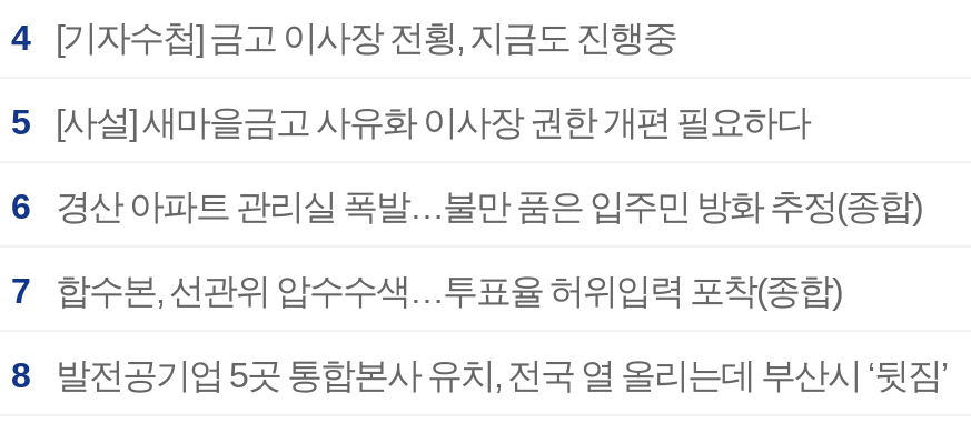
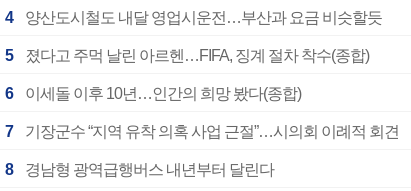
- [기자수첩] 금고 이사장 전횡, 지금도 진행중
+ 양산도시철도 내달 영업시운전…부산과 요금 비슷할듯

- [사설] 새마을금고 사유화 이사장 권한 개편 필요하다
+ 졌다고 주먹 날린 아르헨…FIFA, 징계 절차 착수(종합)

- 경산 아파트 관리실 폭발…불만 품은 입주민 방화 추정(종합)
+ 이세돌 이후 10년…인간의 희망 봤다(종합)

- 합수본, 선관위 압수수색…투표율 허위입력 포착(종합)
+ 기장군수 “지역 유착 의혹 사업 근절”…시의회 이례적 회견

- 발전공기업 5곳 통합본사 유치, 전국 열 올리는데 부산시 ‘뒷짐’
+ 경남형 광역급행버스 내년부터 달린다
